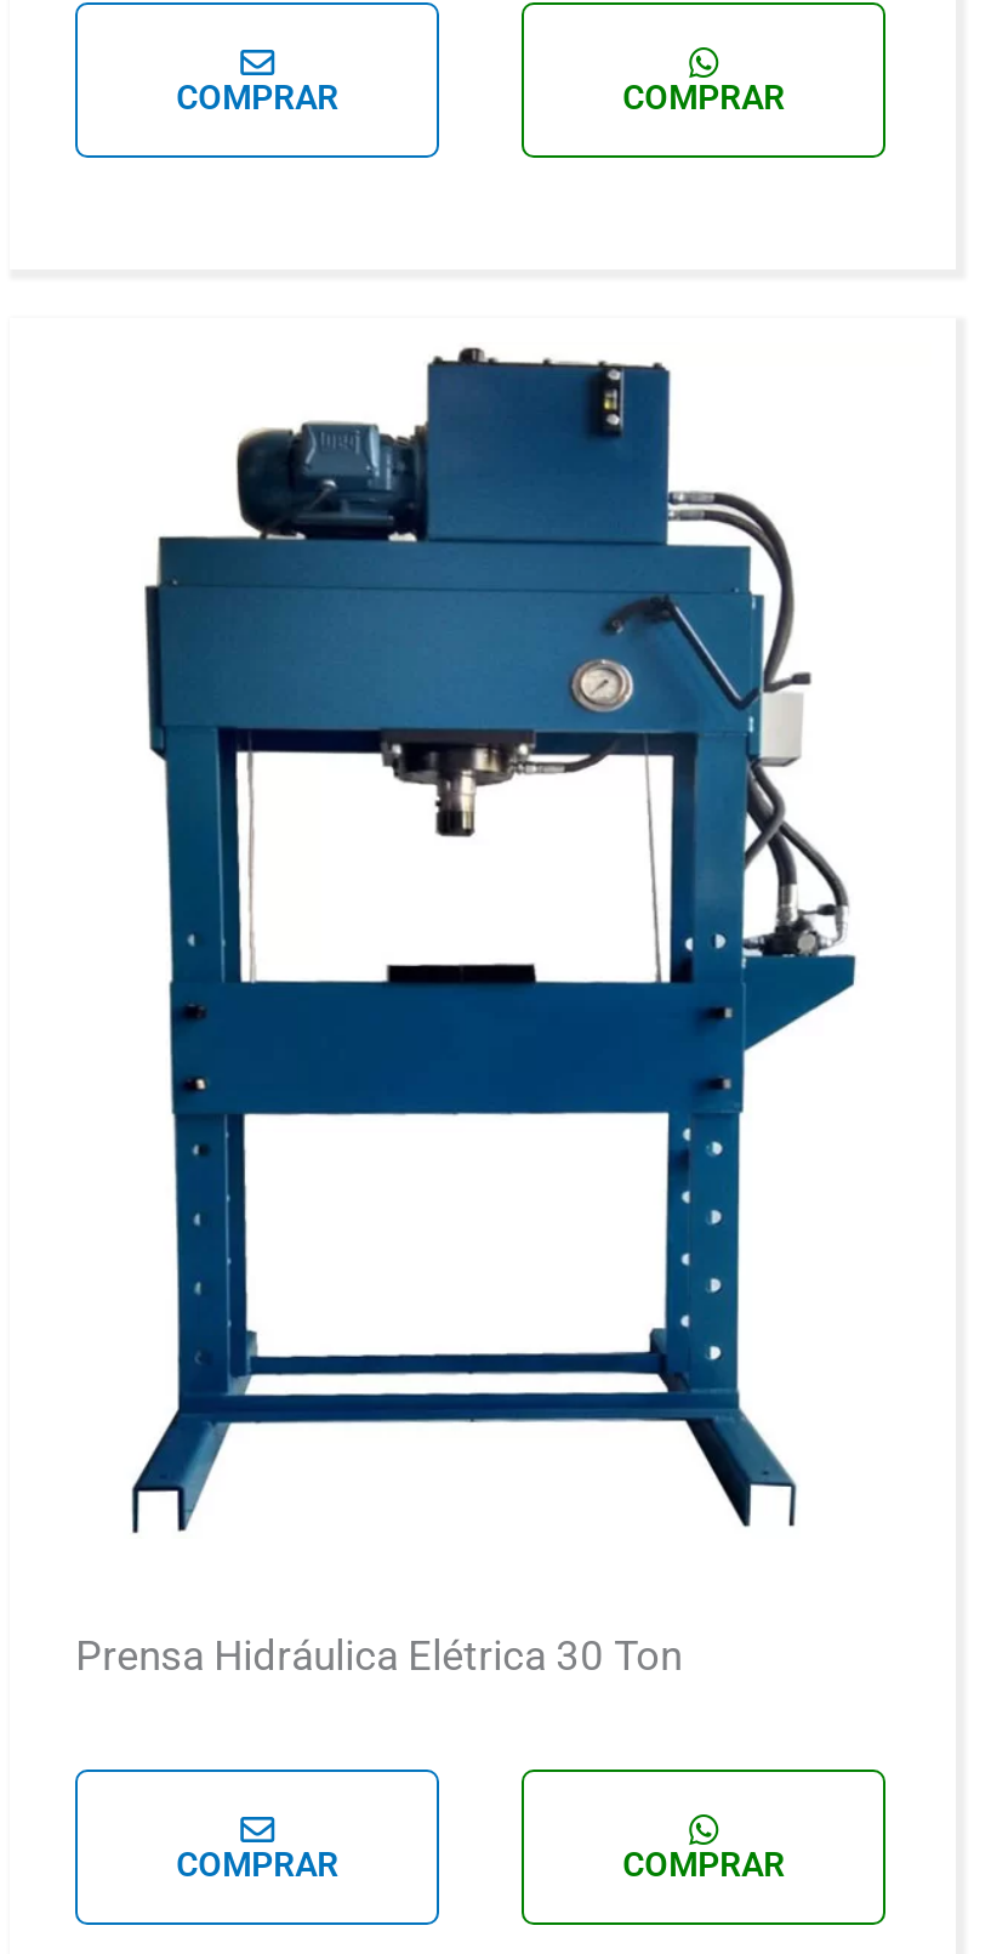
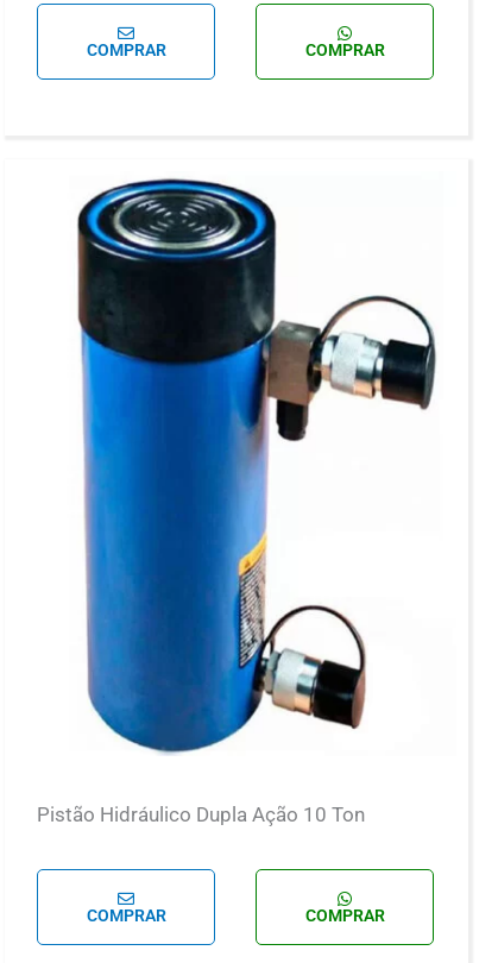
- [image]
- Prensa Hidráulica Elétrica 30 Ton
+ [image]
+ Pistão Hidráulico Dupla Ação 10 Ton
